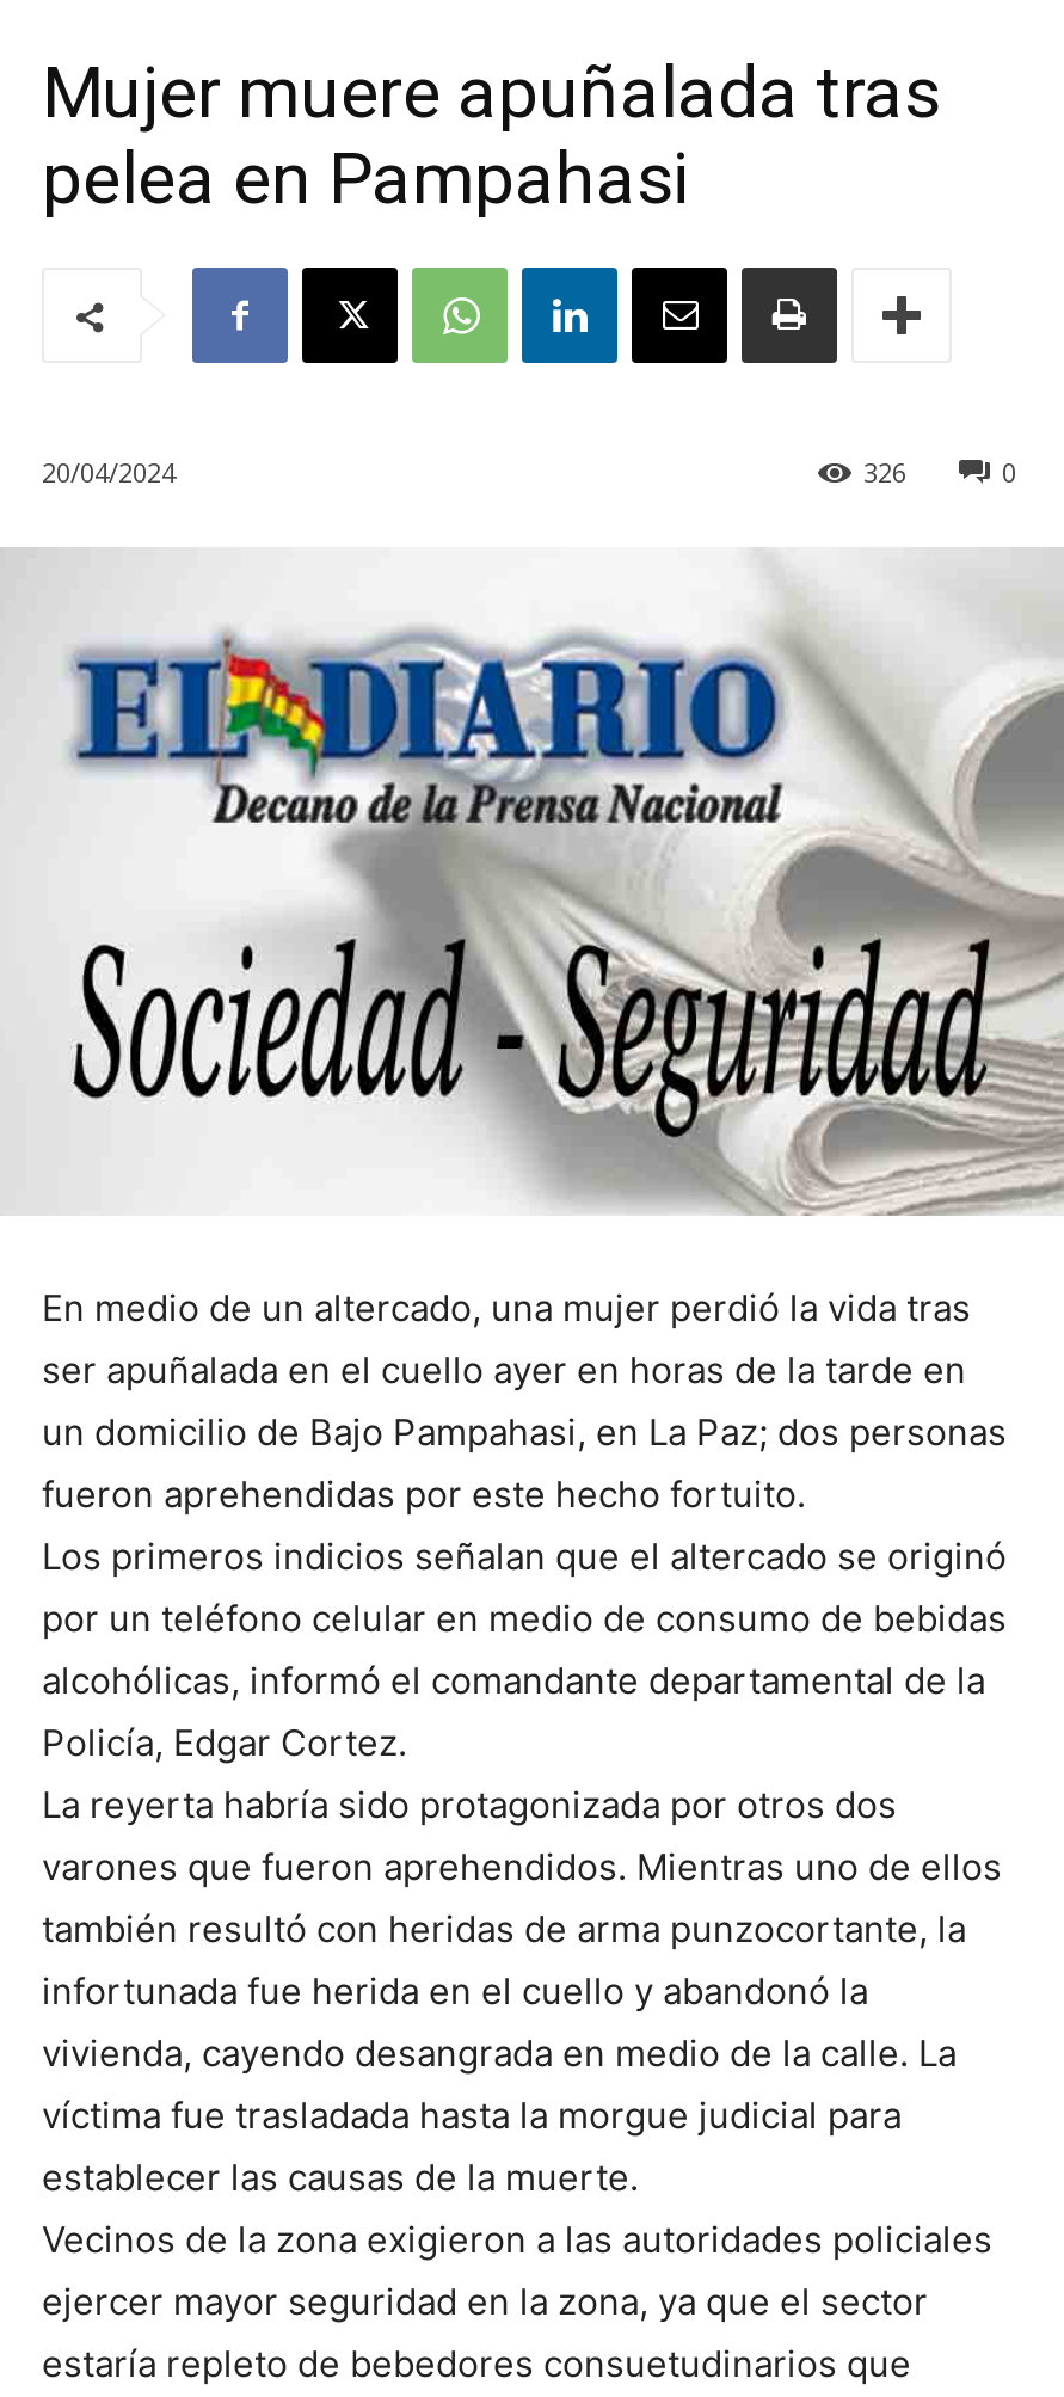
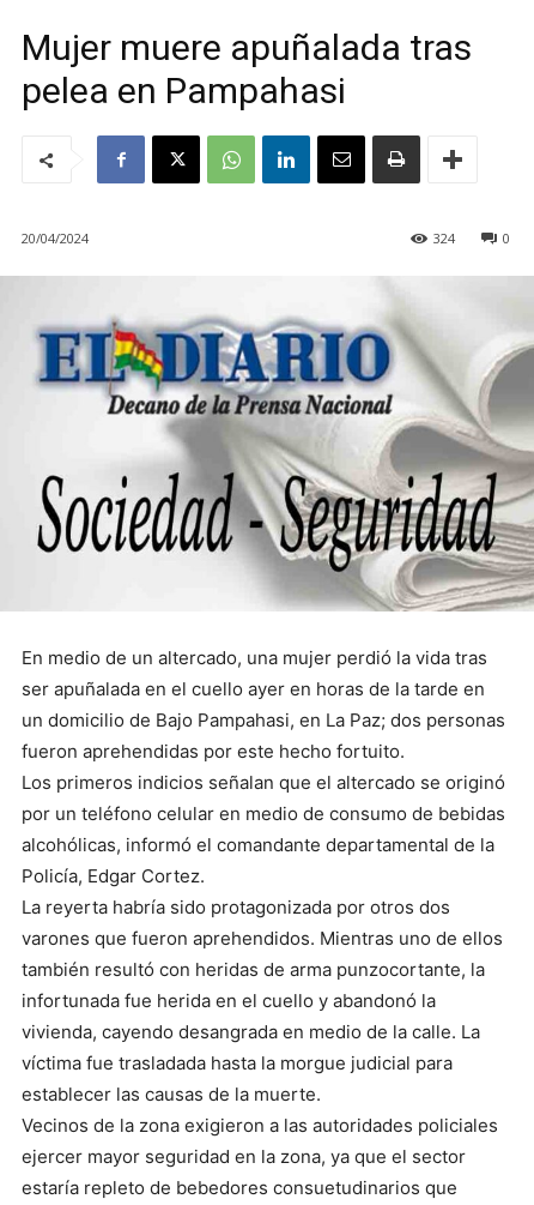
- 326
+ 324
